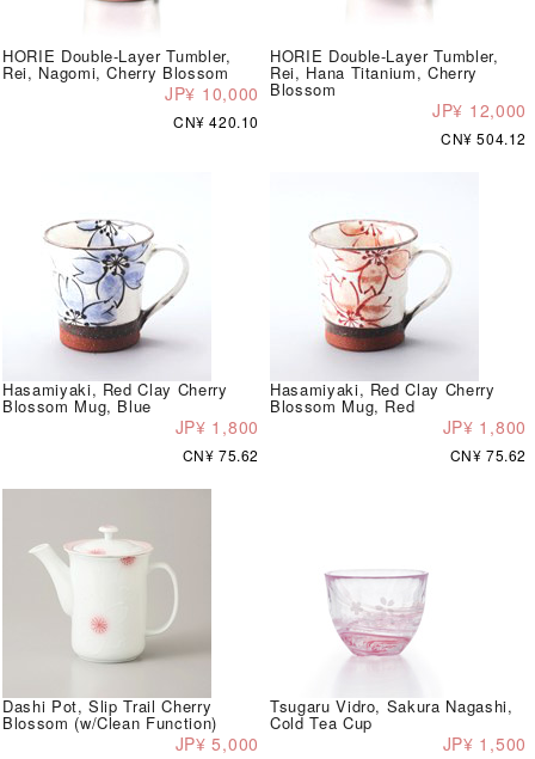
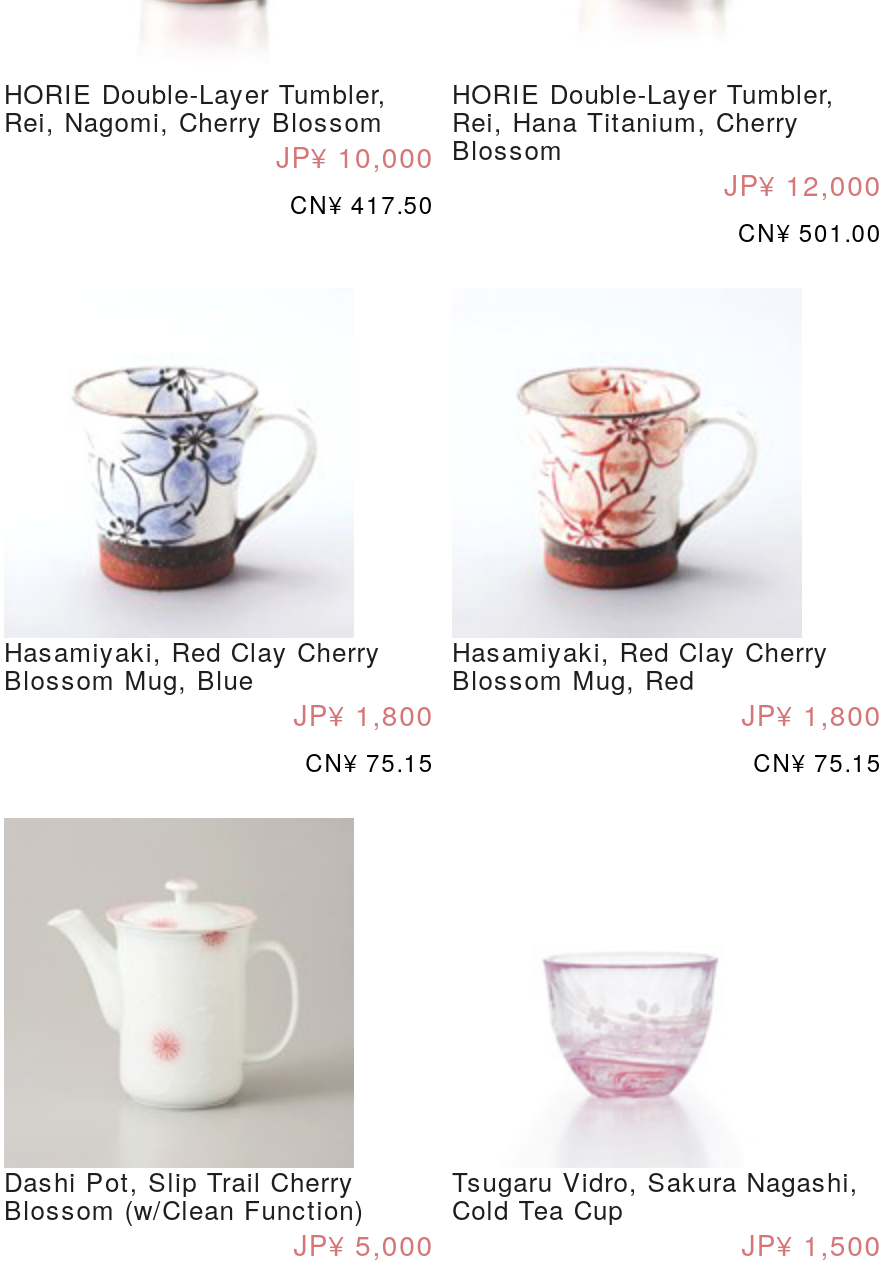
- CN¥ 420.10
+ CN¥ 417.50

- CN¥ 504.12
+ CN¥ 501.00

- CN¥ 75.62
+ CN¥ 75.15

- CN¥ 75.62
+ CN¥ 75.15
